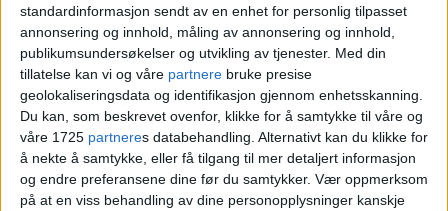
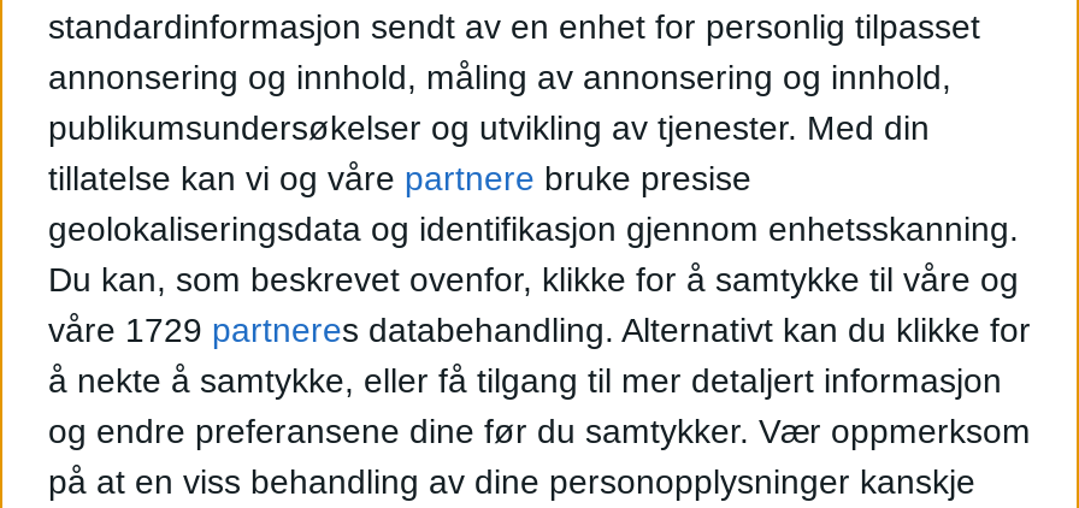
- våre 1725 partneres databehandling. Alternativt kan du klikke for
+ våre 1729 partneres databehandling. Alternativt kan du klikke for
